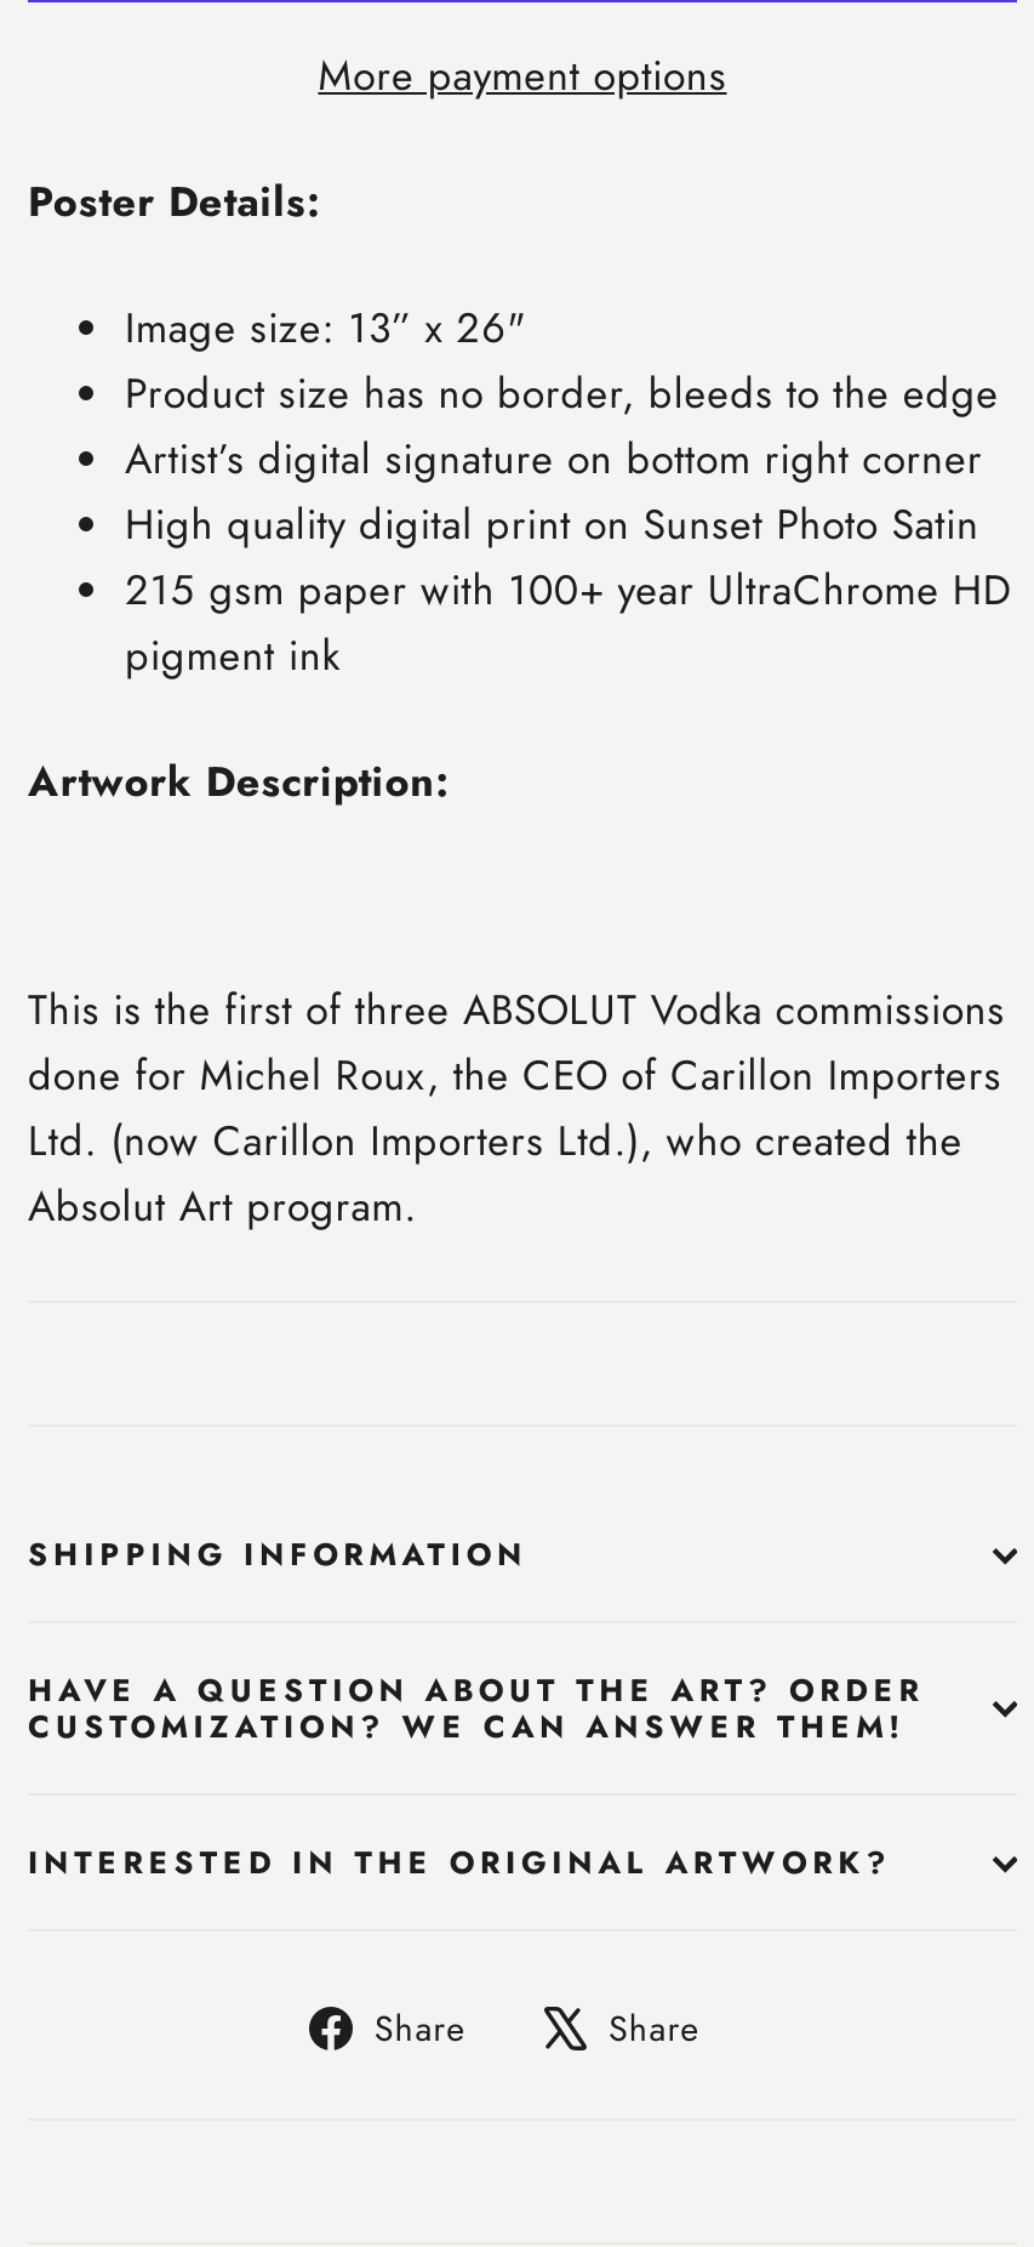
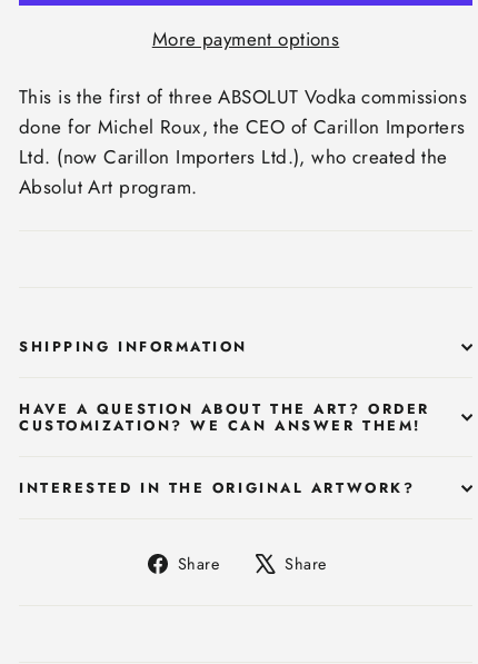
- Poster Details:
- Image size: 13” x 26"
- Product size has no border, bleeds to the edge
- Artist’s digital signature on bottom right corner
- High quality digital print on Sunset Photo Satin
- 215 gsm paper with 100+ year UltraChrome HD
- pigment ink
- Artwork Description:
